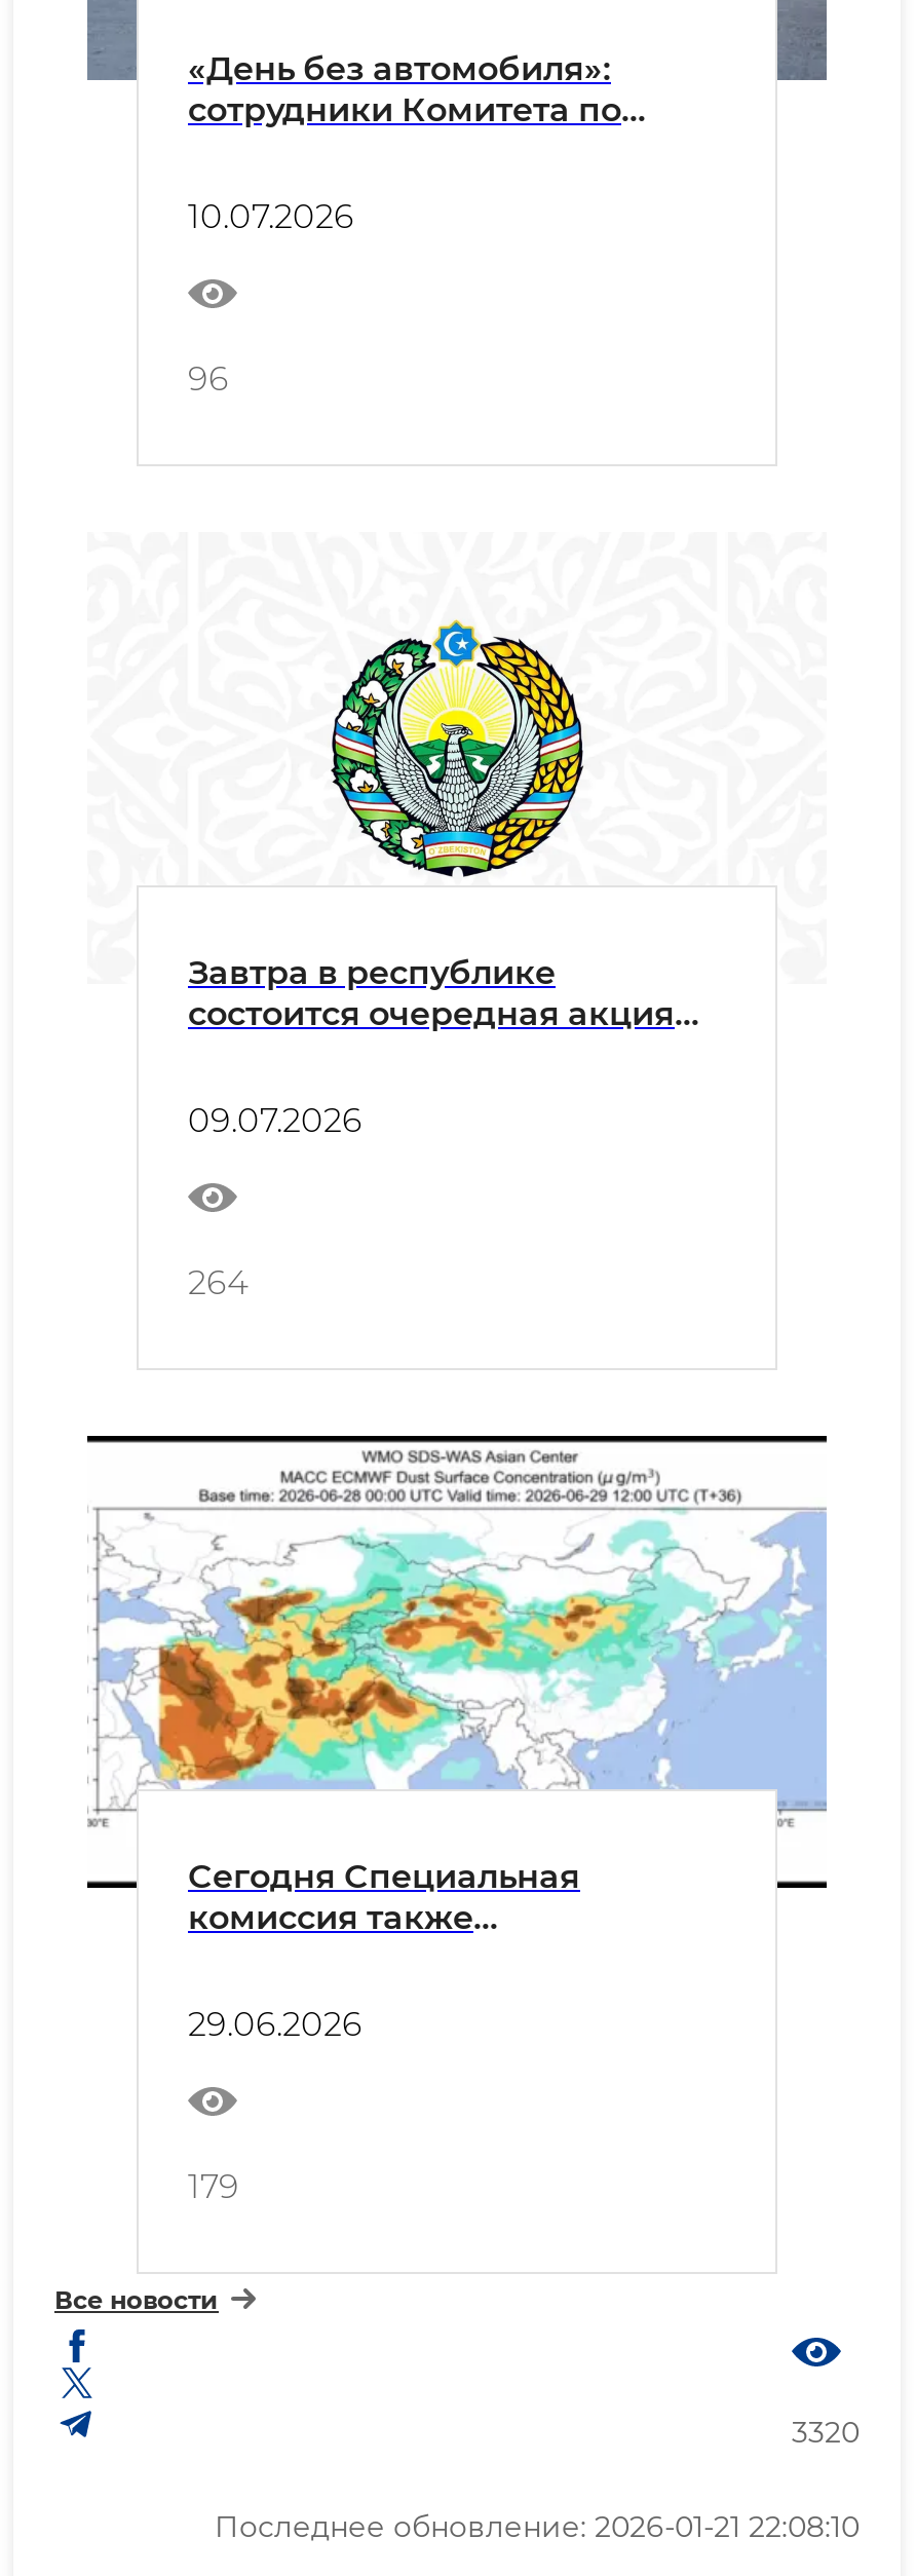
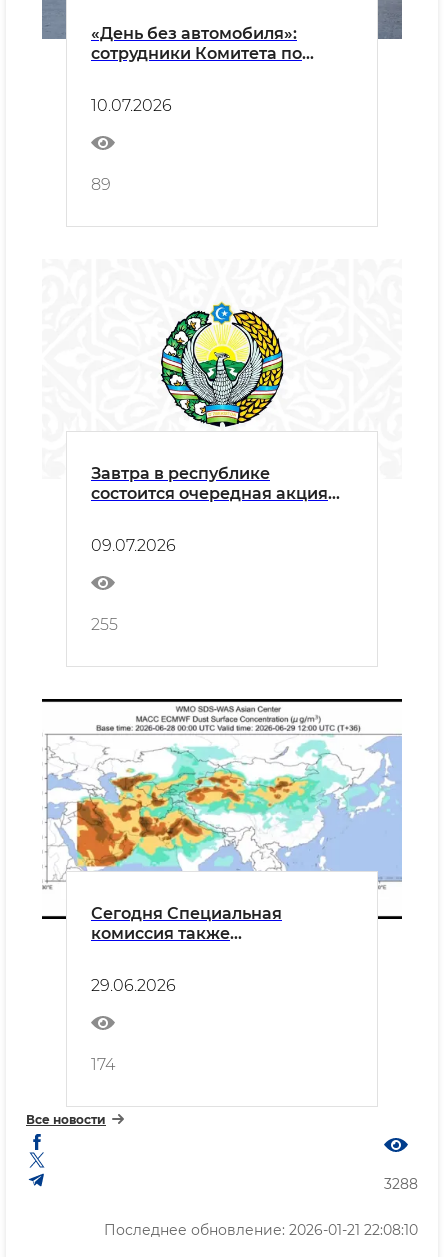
- 96
+ 89

- 264
+ 255

- 179
+ 174

- 3320
+ 3288
